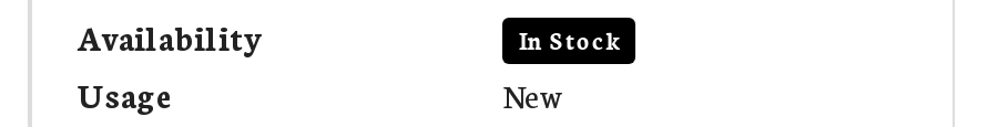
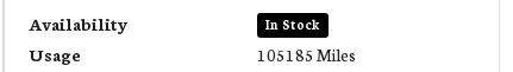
- New
+ 105185 Miles
